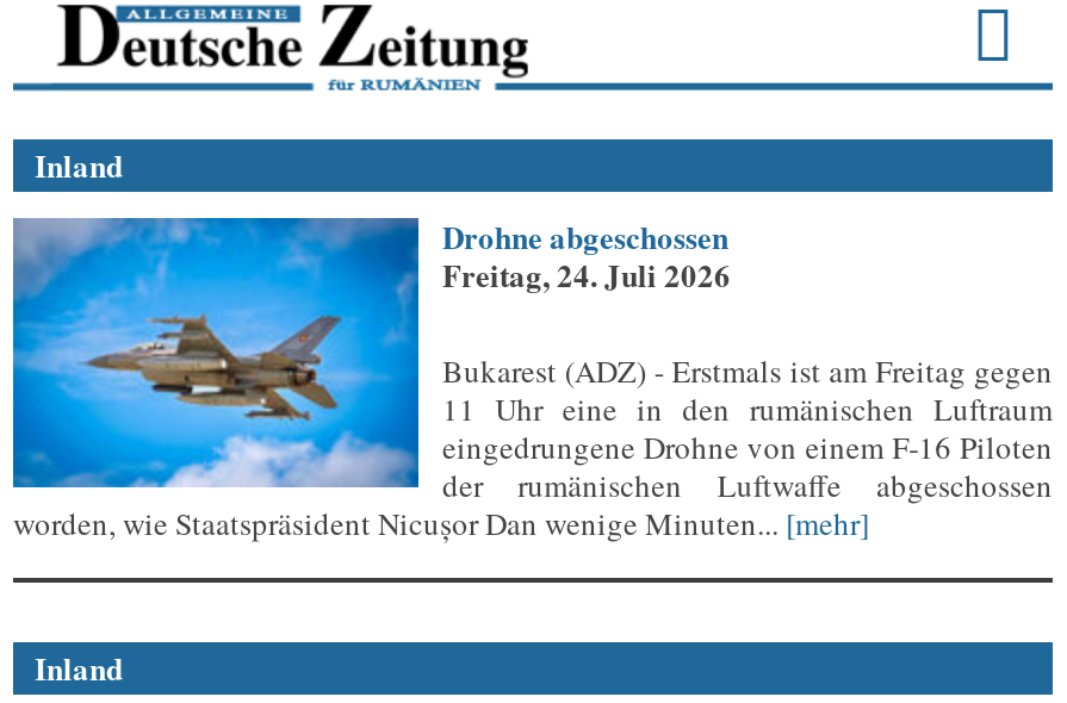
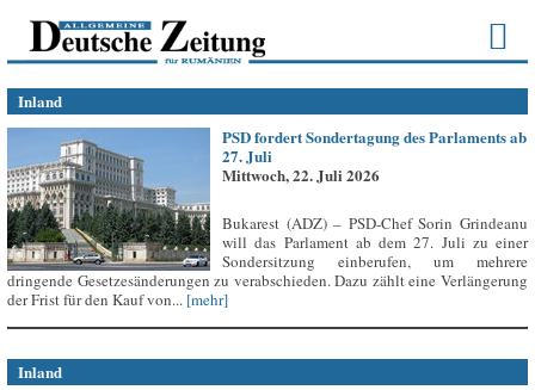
- [image]
- Bukarest (ADZ) - Erstmals ist am Freitag gegen
- 11 Uhr eine in den rumänischen Luftraum
- eingedrungene Drohne von einem F-16 Piloten
- der rumänischen Luftwaffe abgeschossen
- worden, wie Staatspräsident Nicușor Dan wenige Minuten... [mehr]
+ [image]
+ Bukarest (ADZ) – PSD-Chef Sorin Grindeanu
+ will das Parlament ab dem 27. Juli zu einer
+ Sondersitzung einberufen, um mehrere
+ dringende Gesetzesänderungen zu verabschieden. Dazu zählt eine Verlängerung
+ der Frist für den Kauf von... [mehr]

- Drohne abgeschossen
- Freitag, 24. Juli 2026
+ PSD fordert Sondertagung des Parlaments ab
+ 27. Juli
+ Mittwoch, 22. Juli 2026
